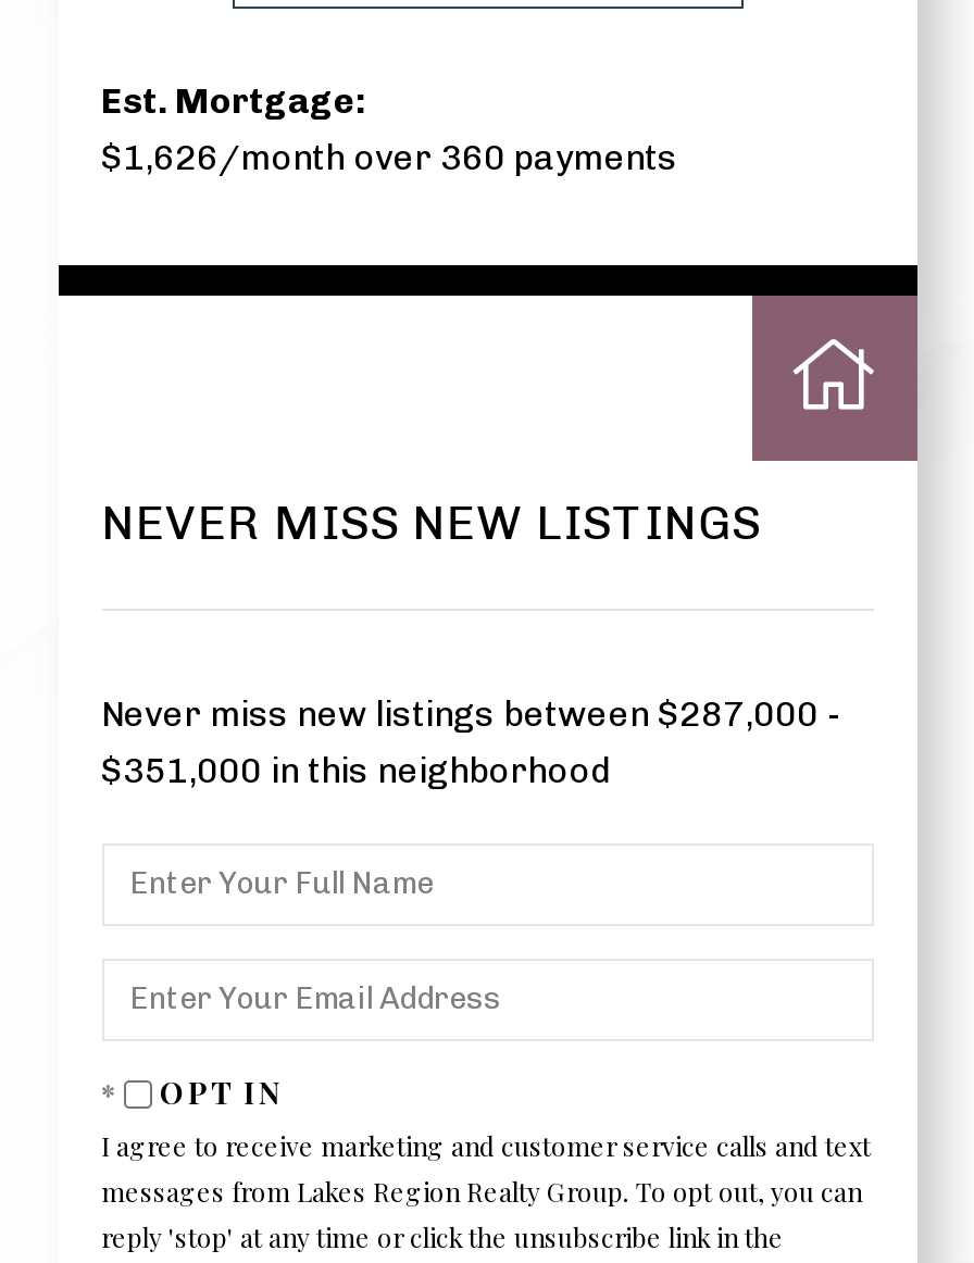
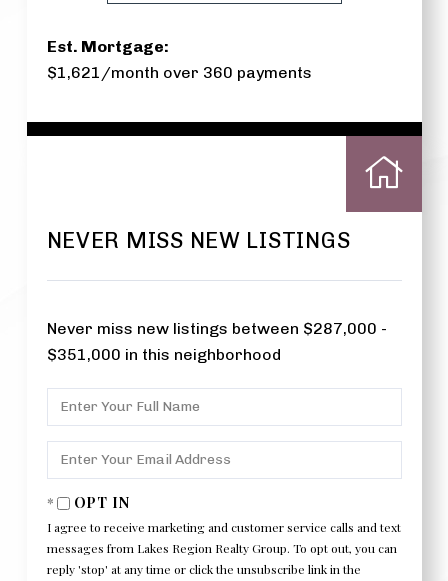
- $1,626 /month over 360 payments
+ $1,621 /month over 360 payments
